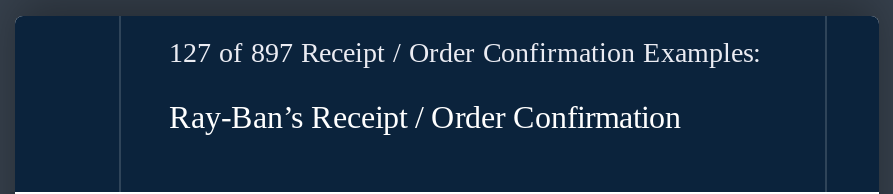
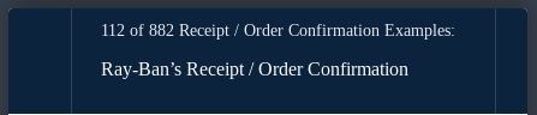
- 127 of 897 Receipt / Order Confirmation Examples:
+ 112 of 882 Receipt / Order Confirmation Examples:
